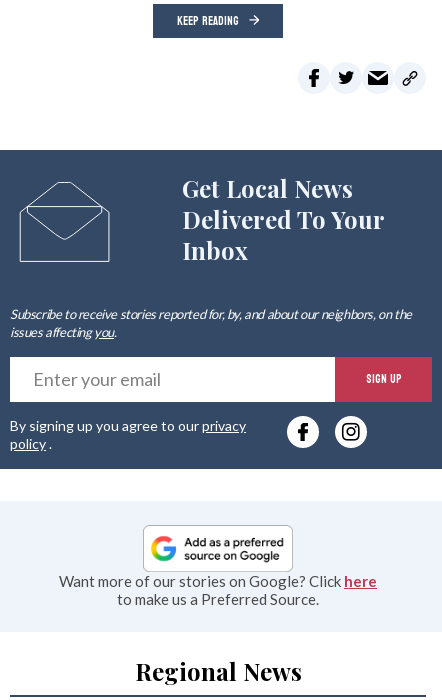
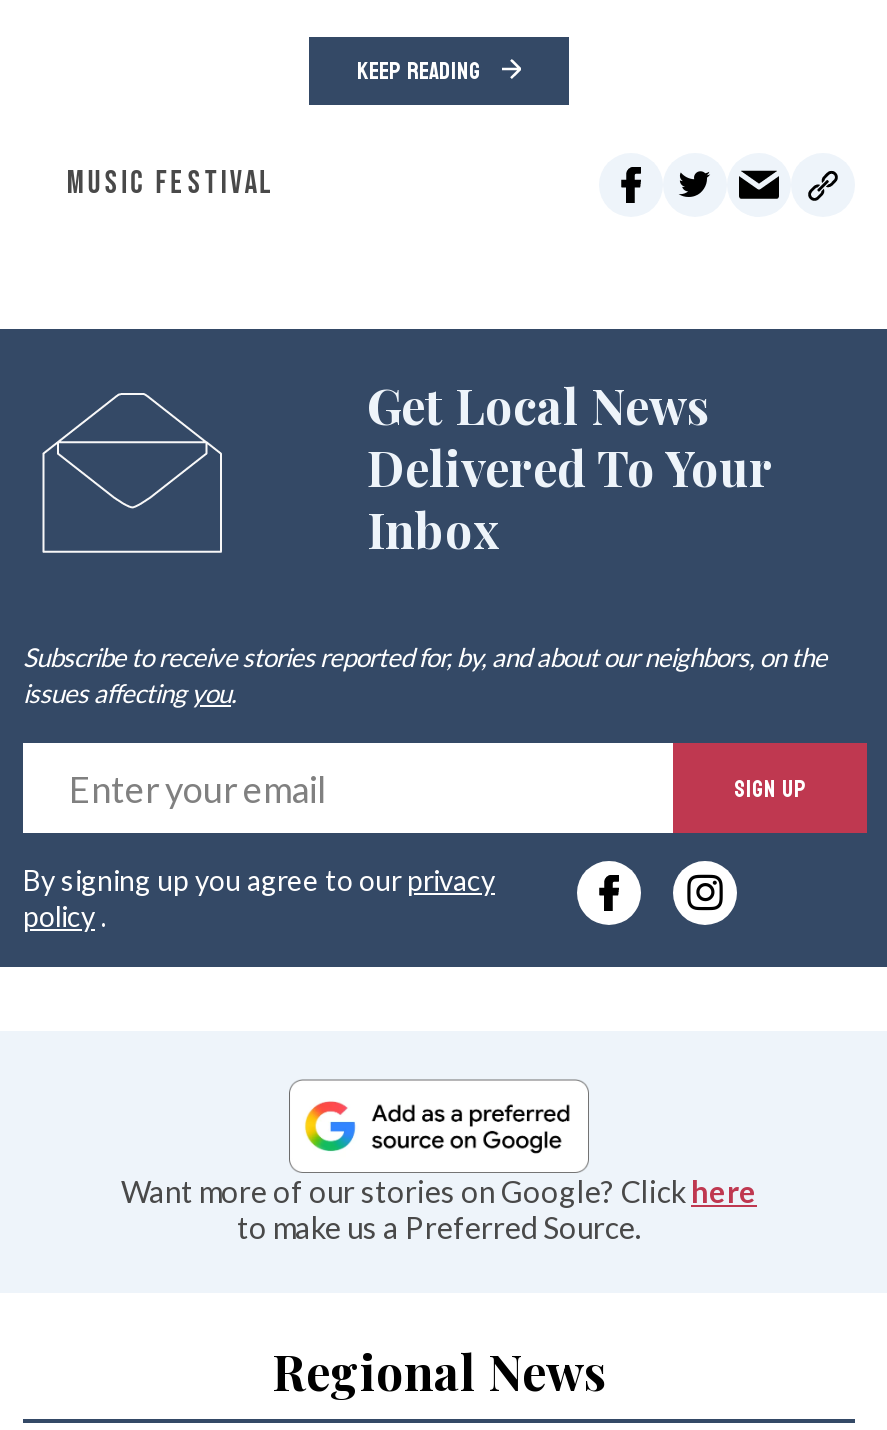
+ MUSIC FESTIVAL
